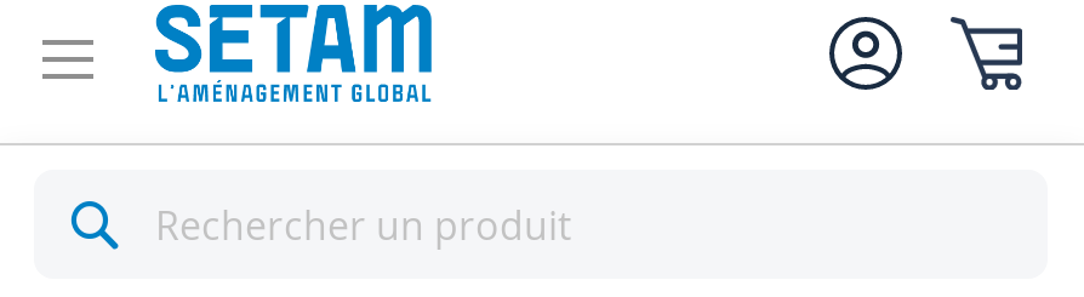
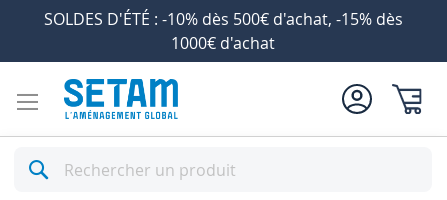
+ SOLDES D'ÉTÉ : -10% dès 500€ d'achat, -15% dès
+ 1000€ d'achat
